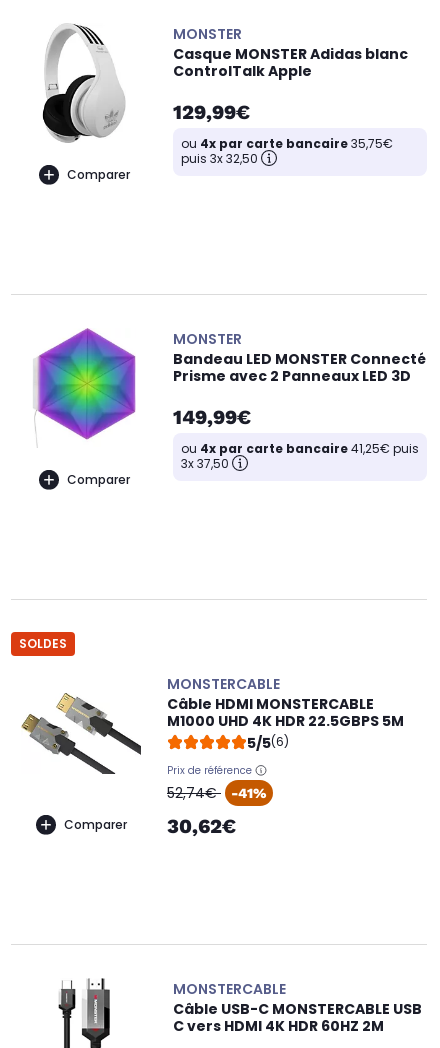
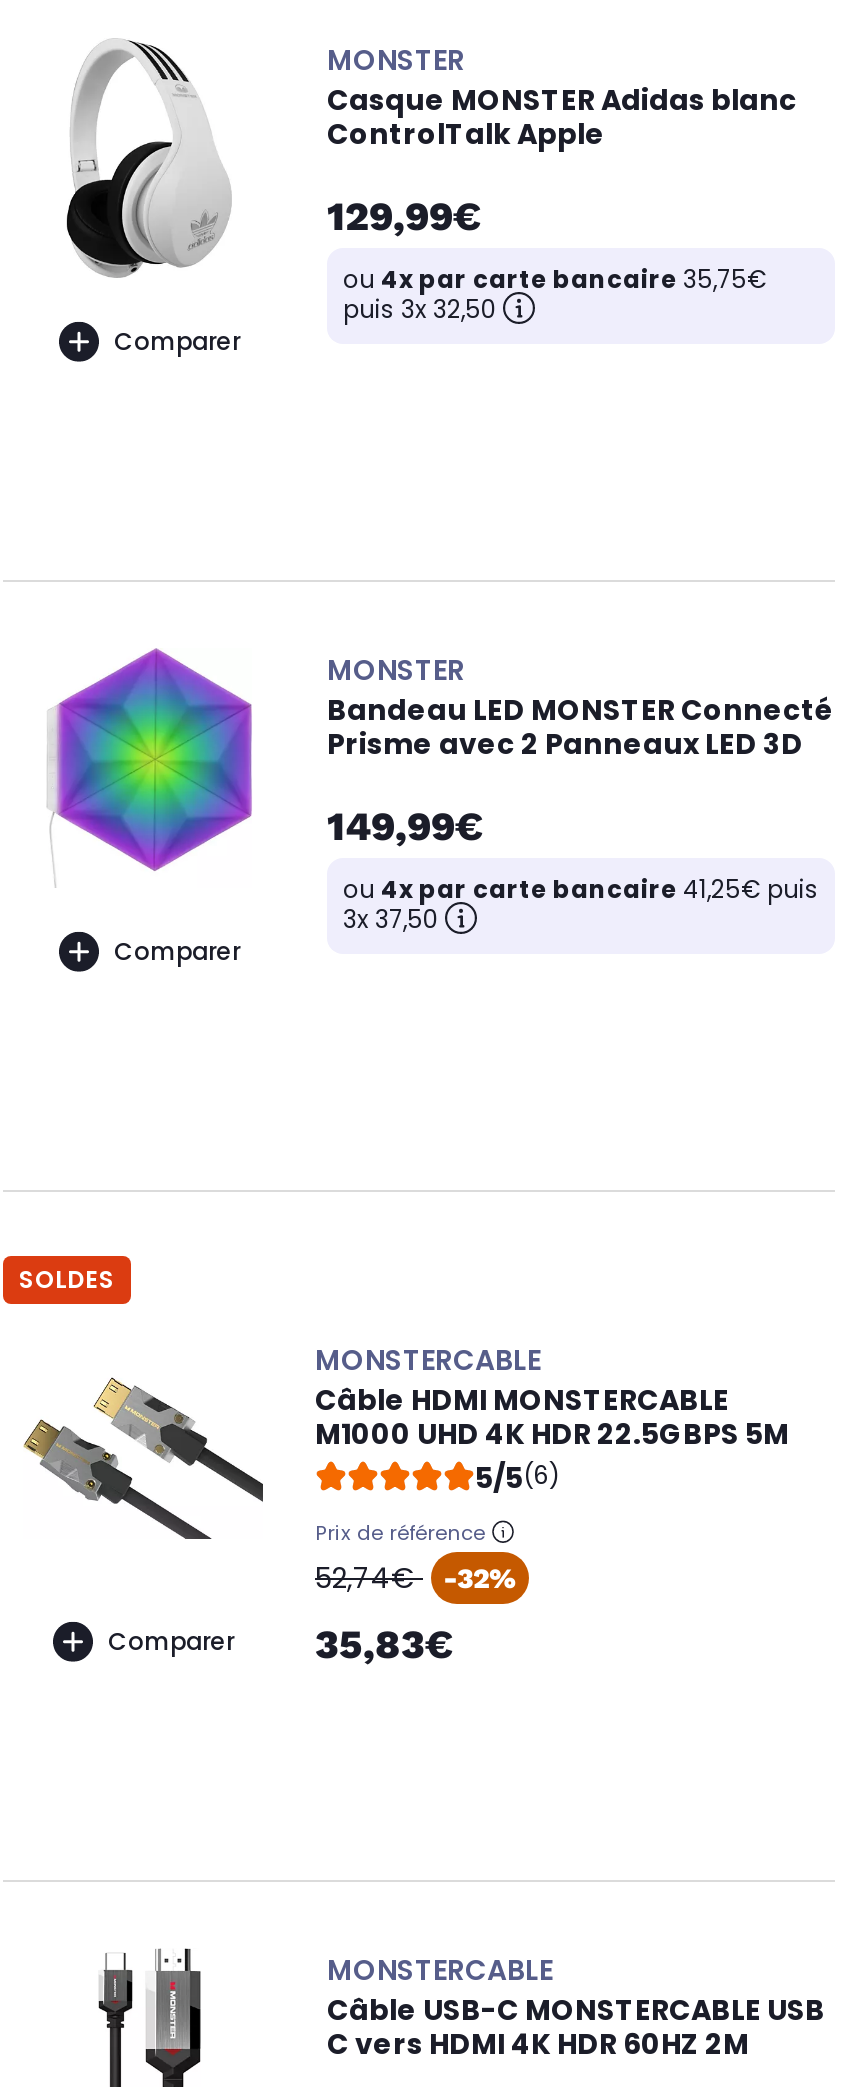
- -41%
+ -32%

- 30,62€
+ 35,83€
